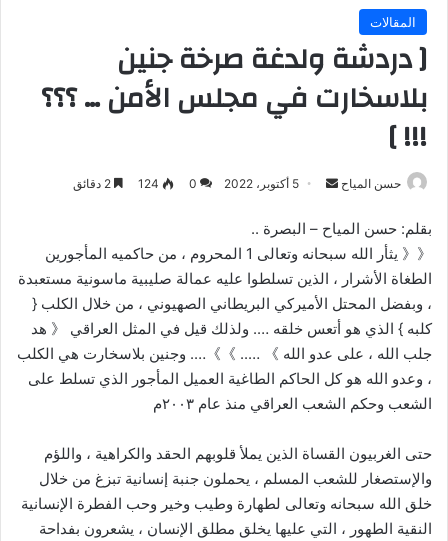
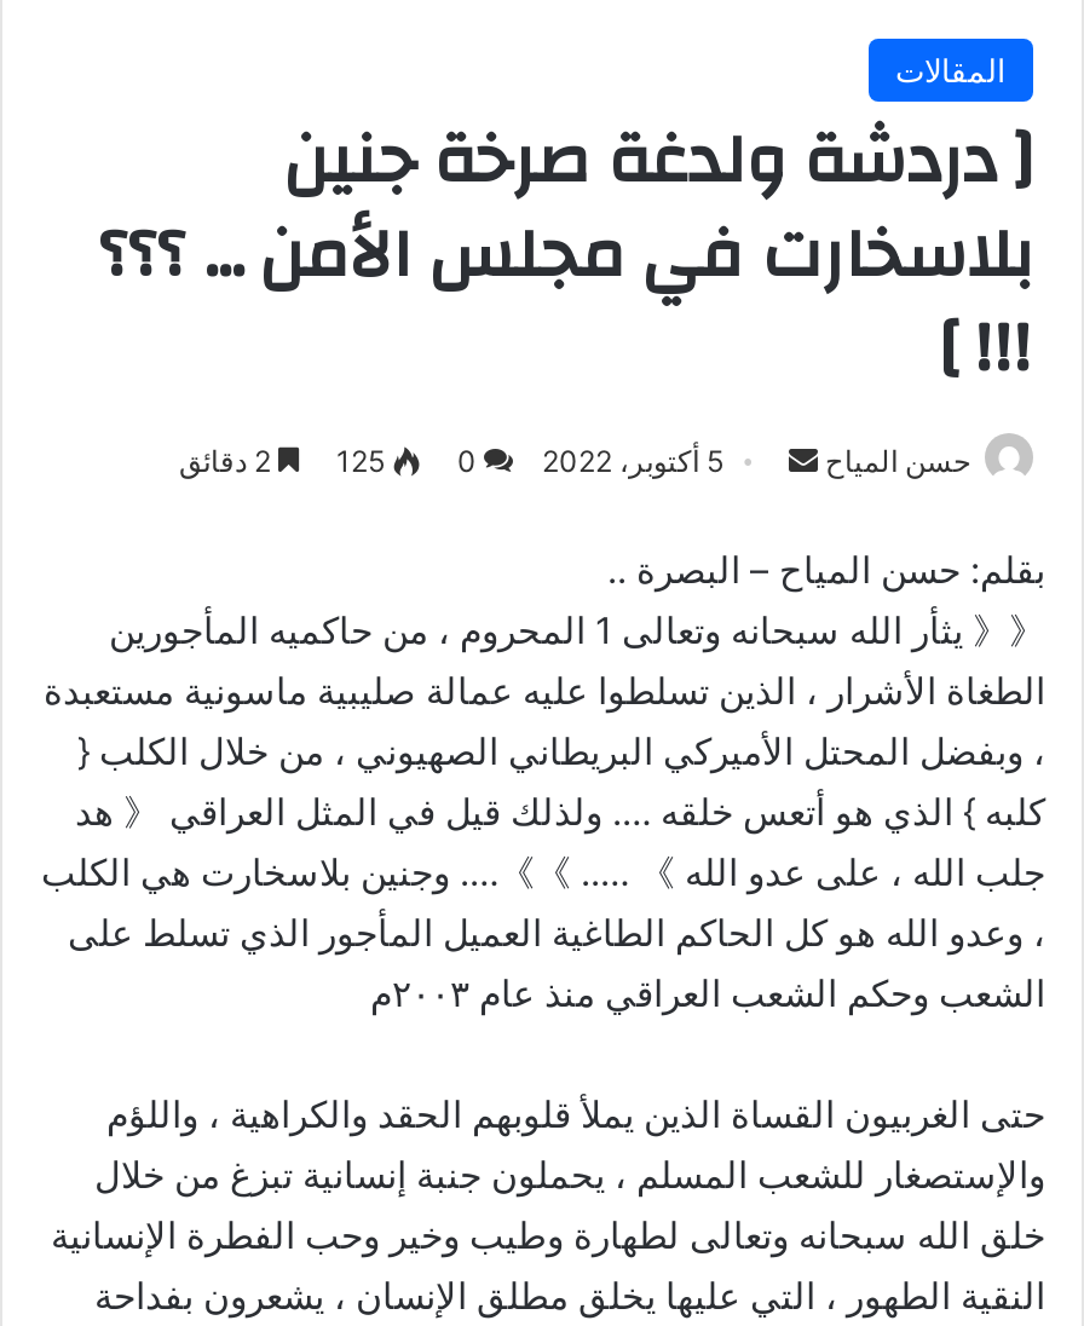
- 124
+ 125
